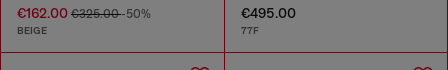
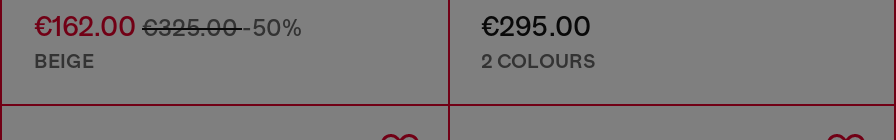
- €495.00
- 77F
+ €295.00
+ 2 COLOURS
